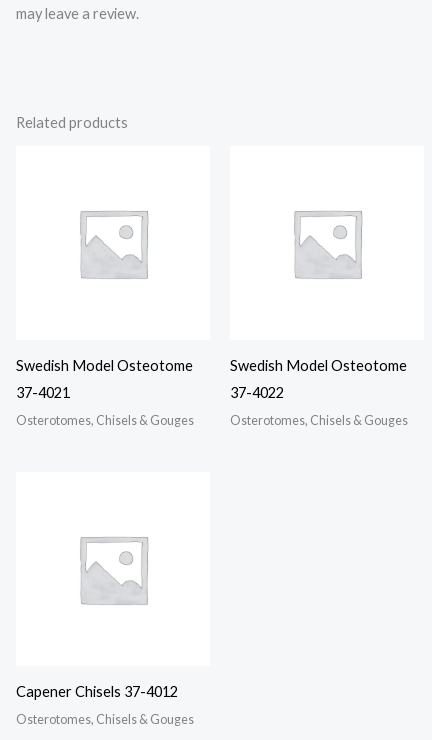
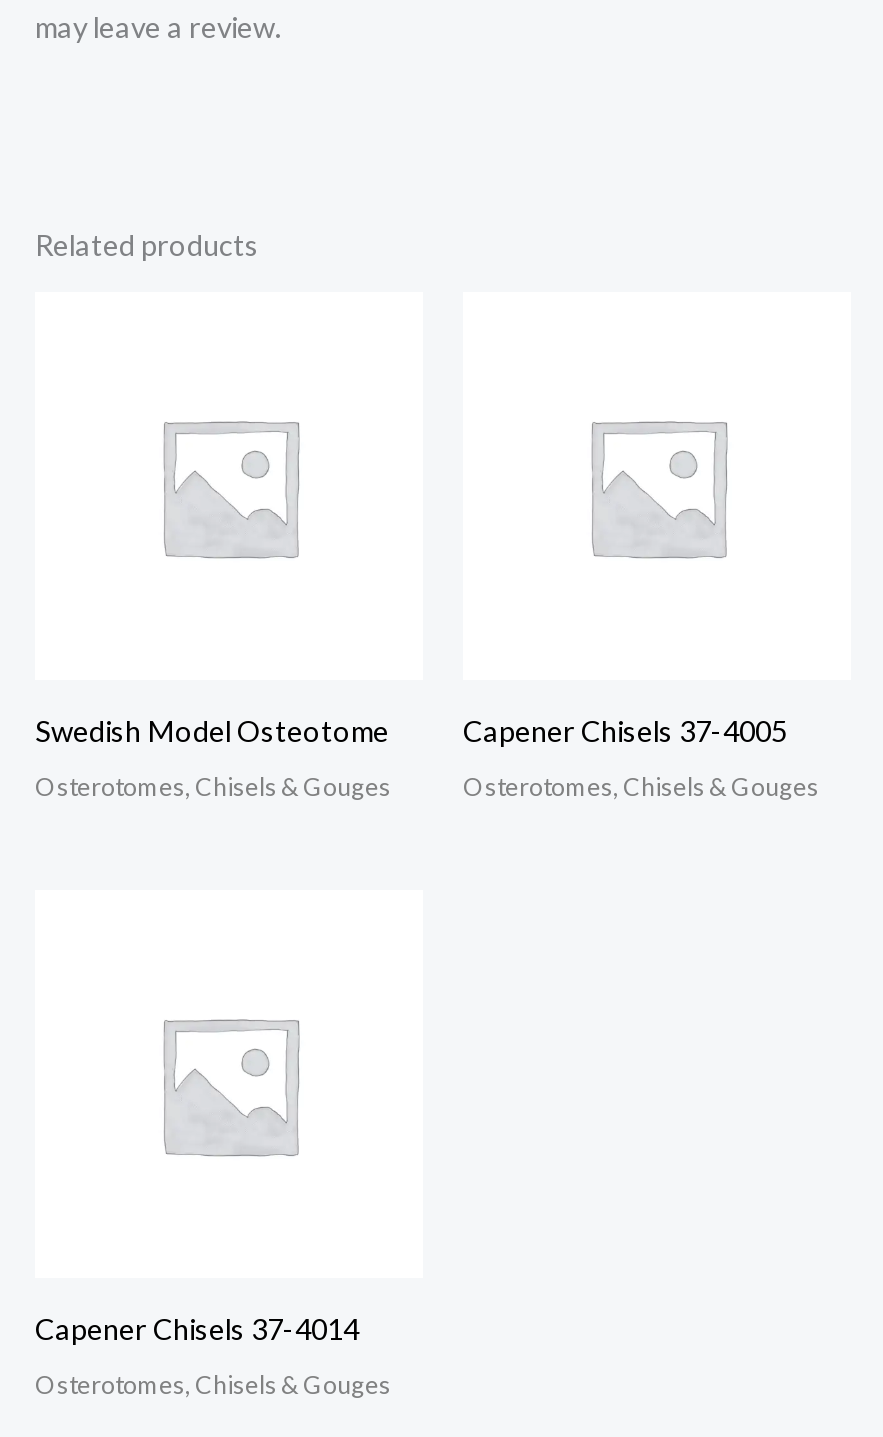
- Swedish Model Osteotome
- 37-4022
+ Capener Chisels 37-4005

- 37-4021

- Capener Chisels 37-4012
+ Capener Chisels 37-4014
